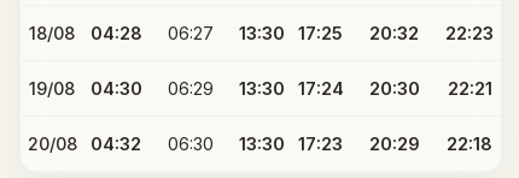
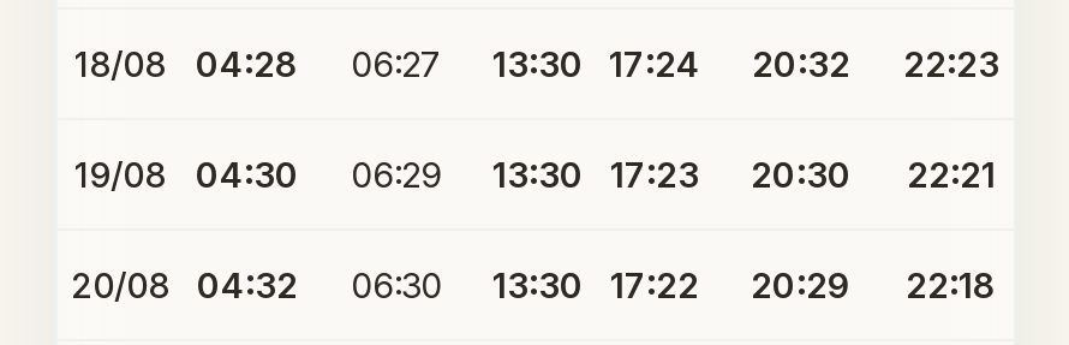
- 18/08 04:28 06:27 13:30 17:25 20:32 22:23
+ 18/08 04:28 06:27 13:30 17:24 20:32 22:23

- 19/08 04:30 06:29 13:30 17:24 20:30 22:21
+ 19/08 04:30 06:29 13:30 17:23 20:30 22:21

- 20/08 04:32 06:30 13:30 17:23 20:29 22:18
+ 20/08 04:32 06:30 13:30 17:22 20:29 22:18
